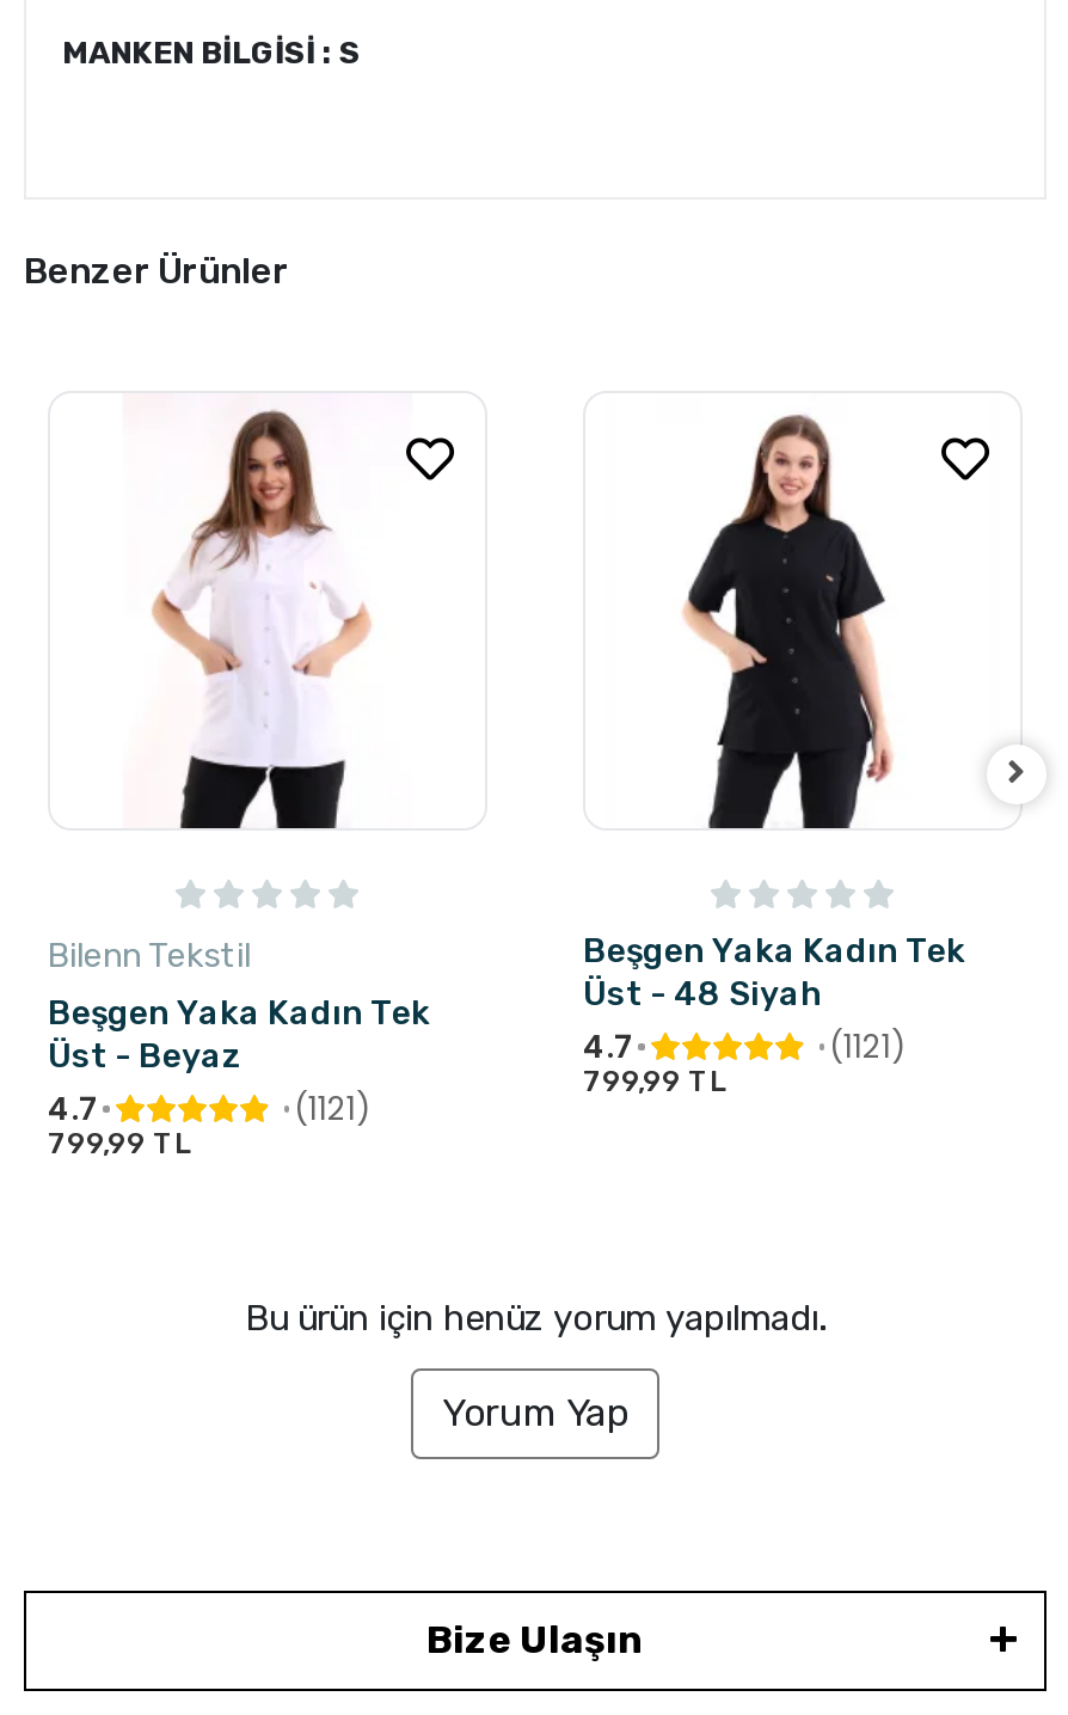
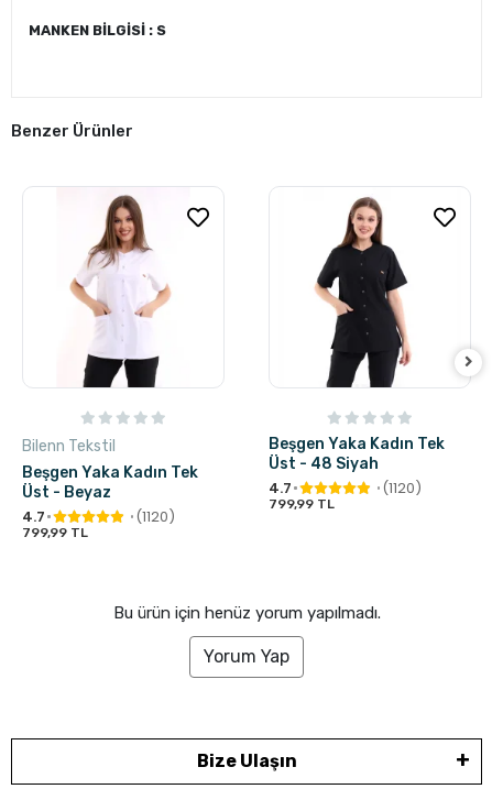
- (1121)
+ (1120)

- (1121)
+ (1120)
